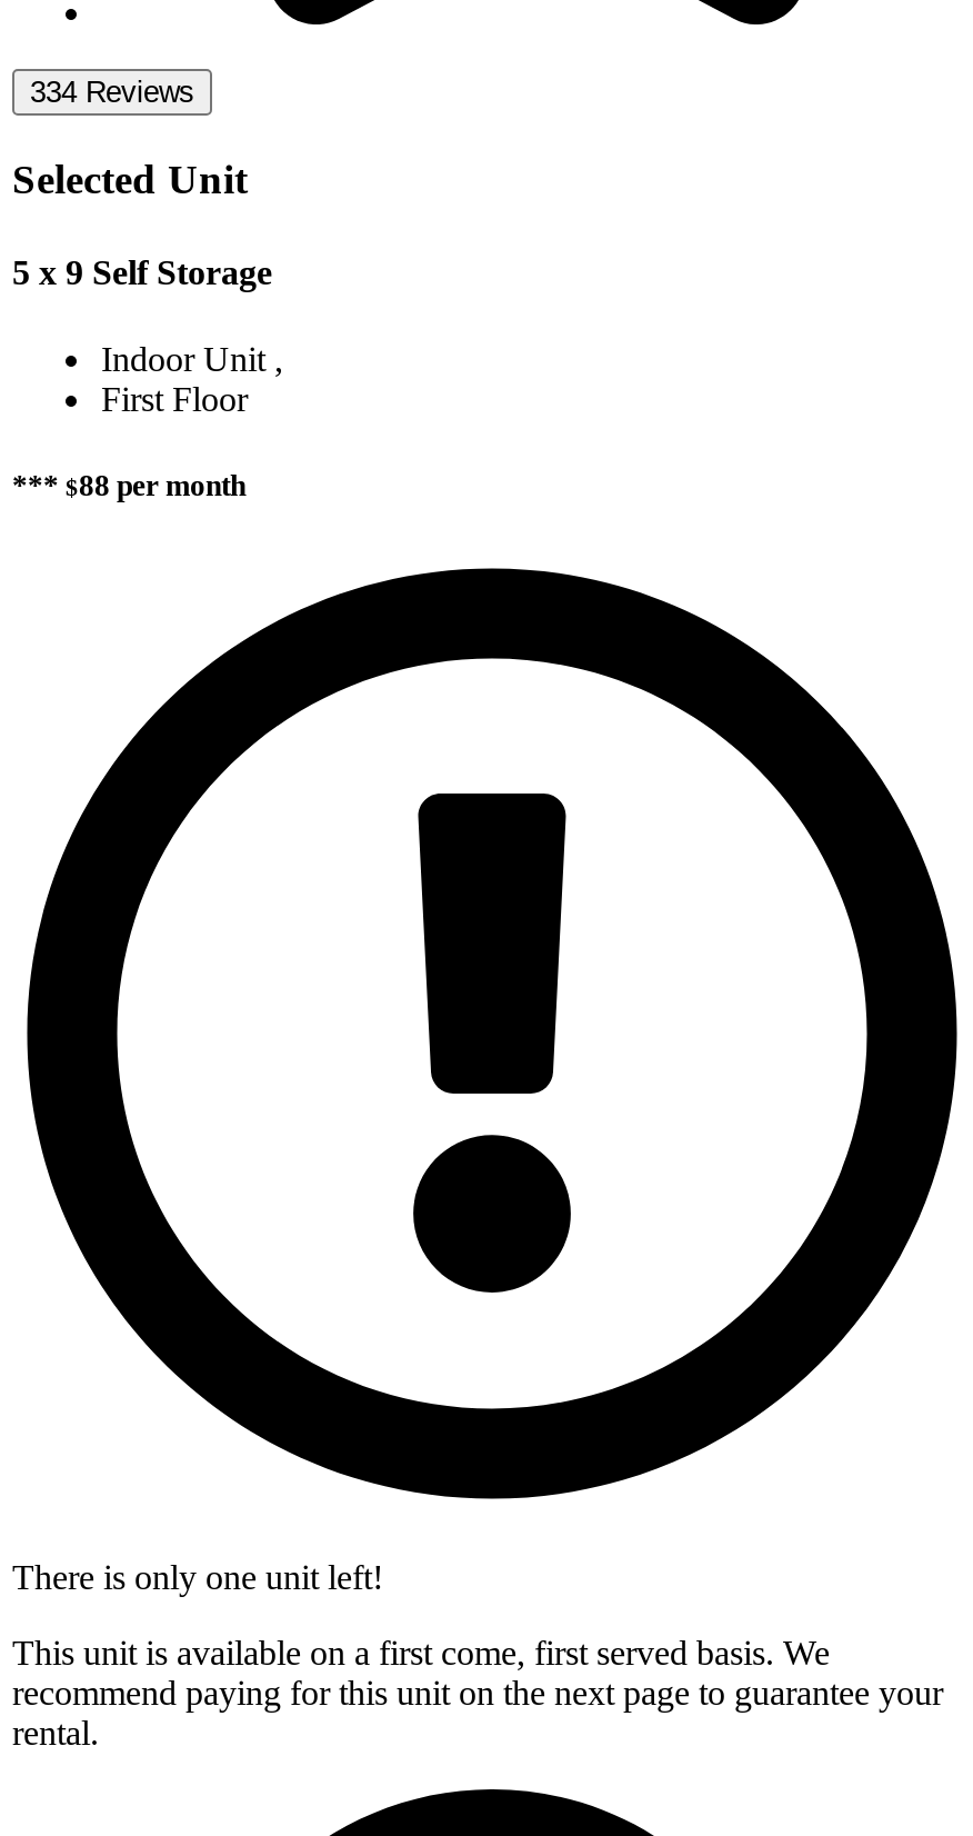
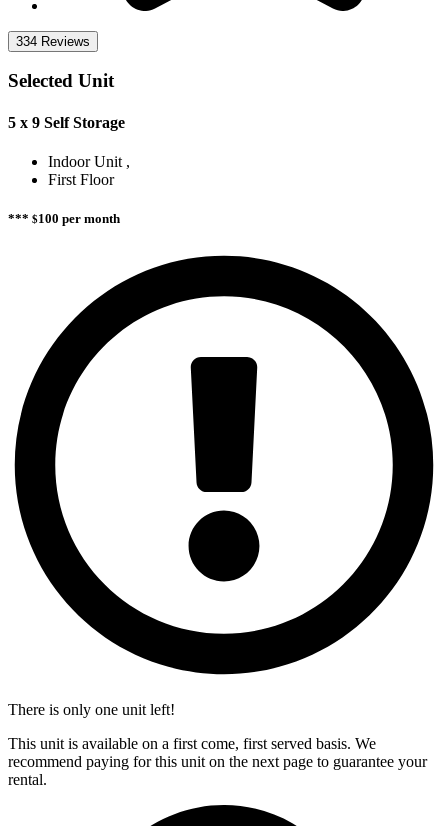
- *** $88 per month
+ *** $100 per month
